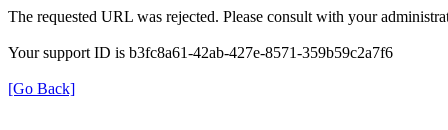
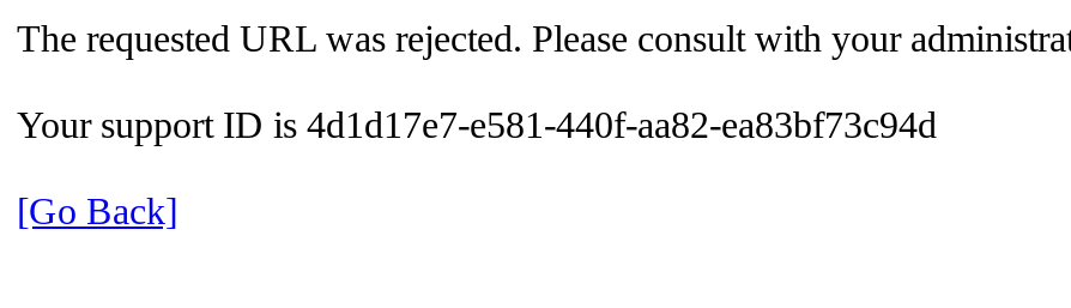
- Your support ID is b3fc8a61-42ab-427e-8571-359b59c2a7f6
+ Your support ID is 4d1d17e7-e581-440f-aa82-ea83bf73c94d
